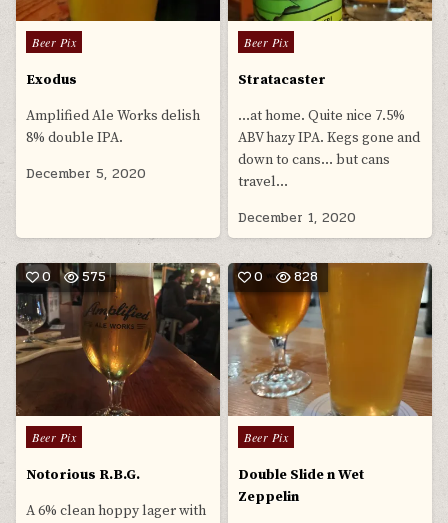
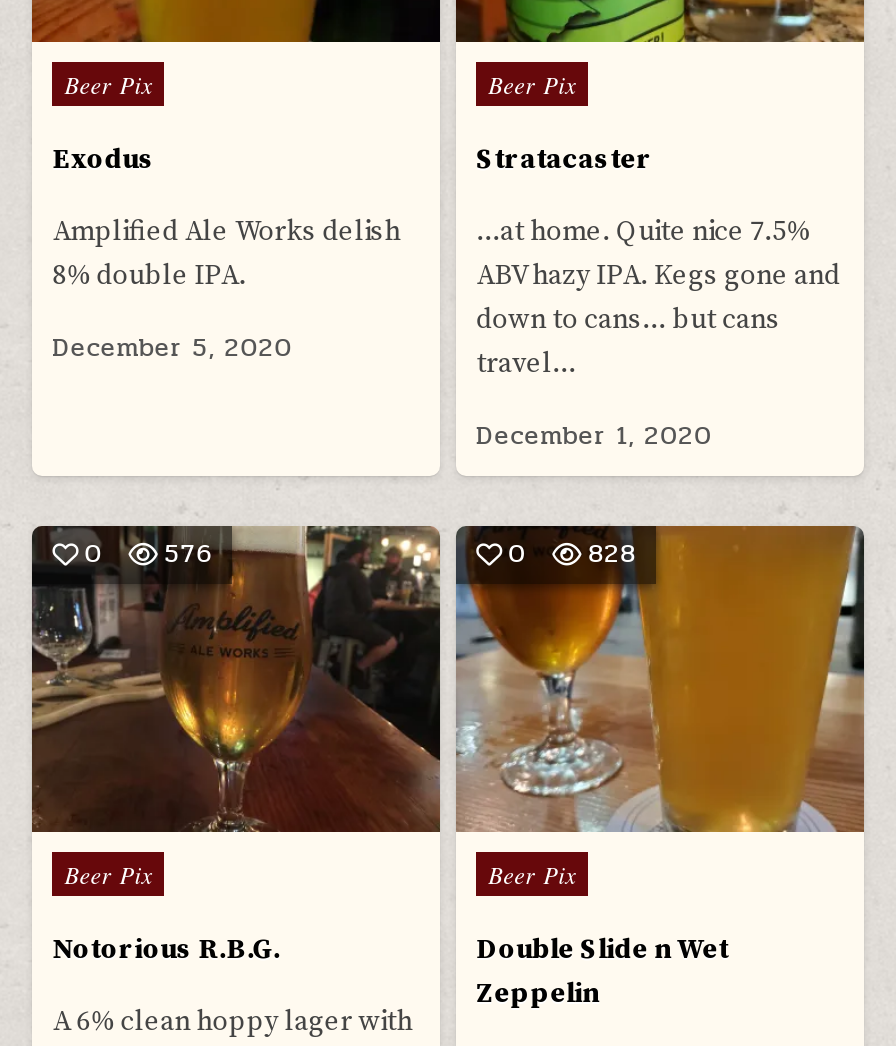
- 0 575
+ 0 576
